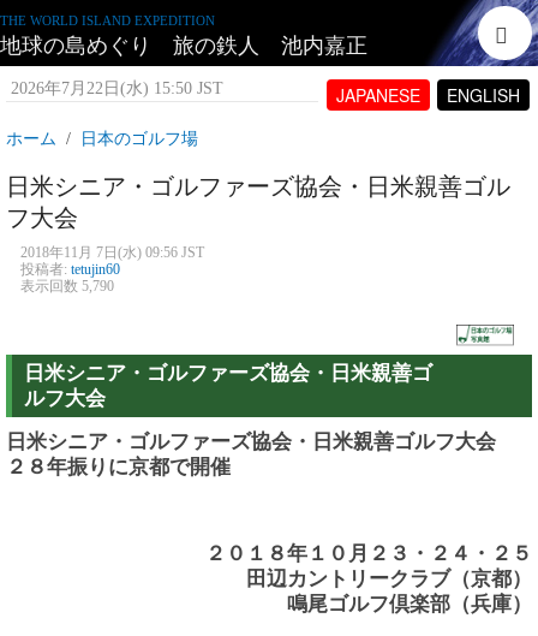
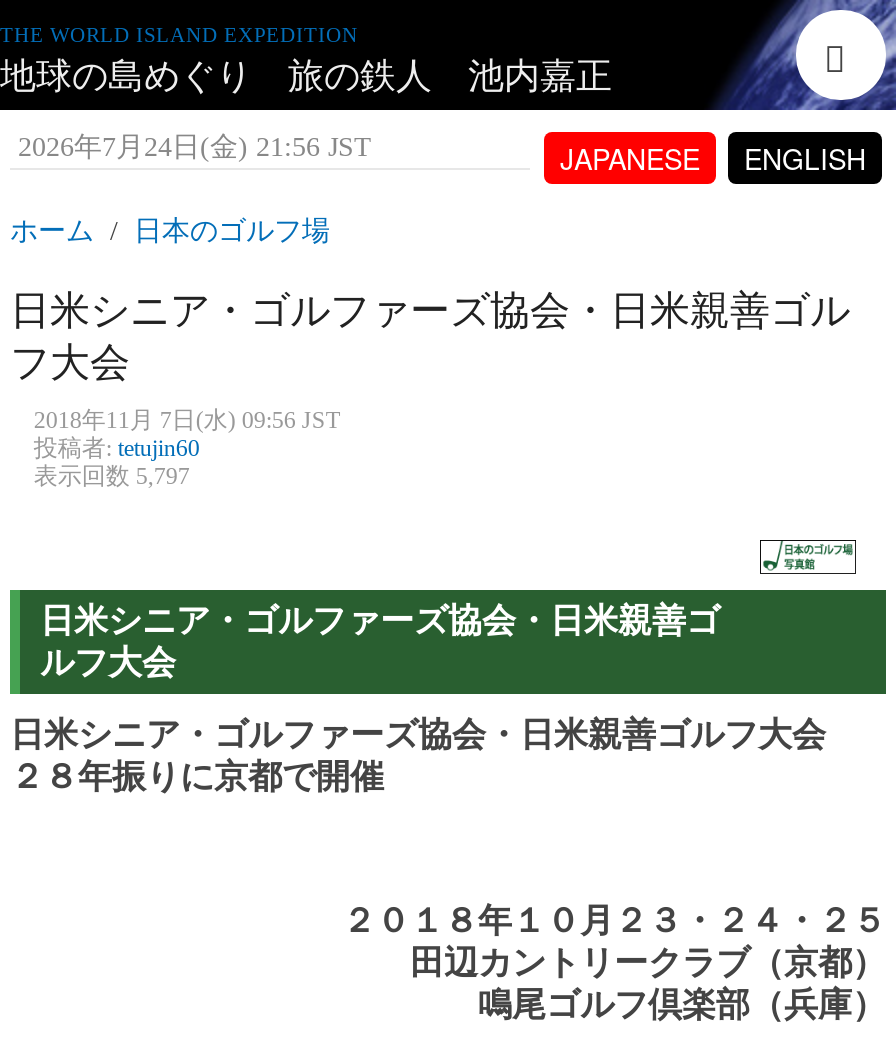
- 2026年7月22日(水) 15:50 JST
+ 2026年7月24日(金) 21:56 JST

- 表示回数 5,790
+ 表示回数 5,797
